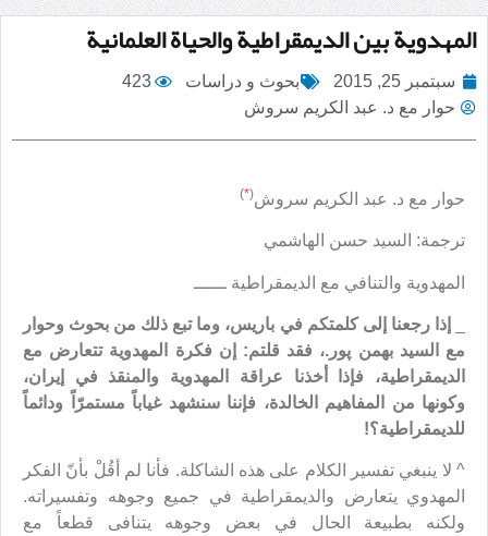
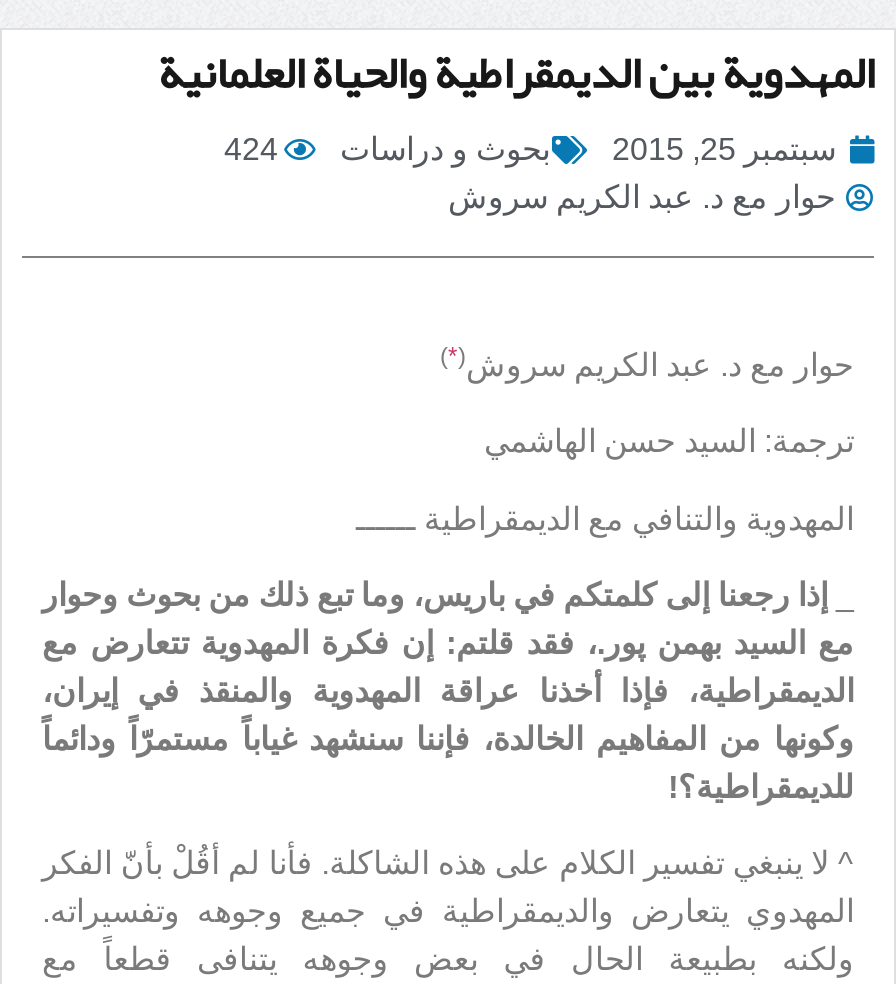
- بحوث و دراسات 423
+ بحوث و دراسات 424
